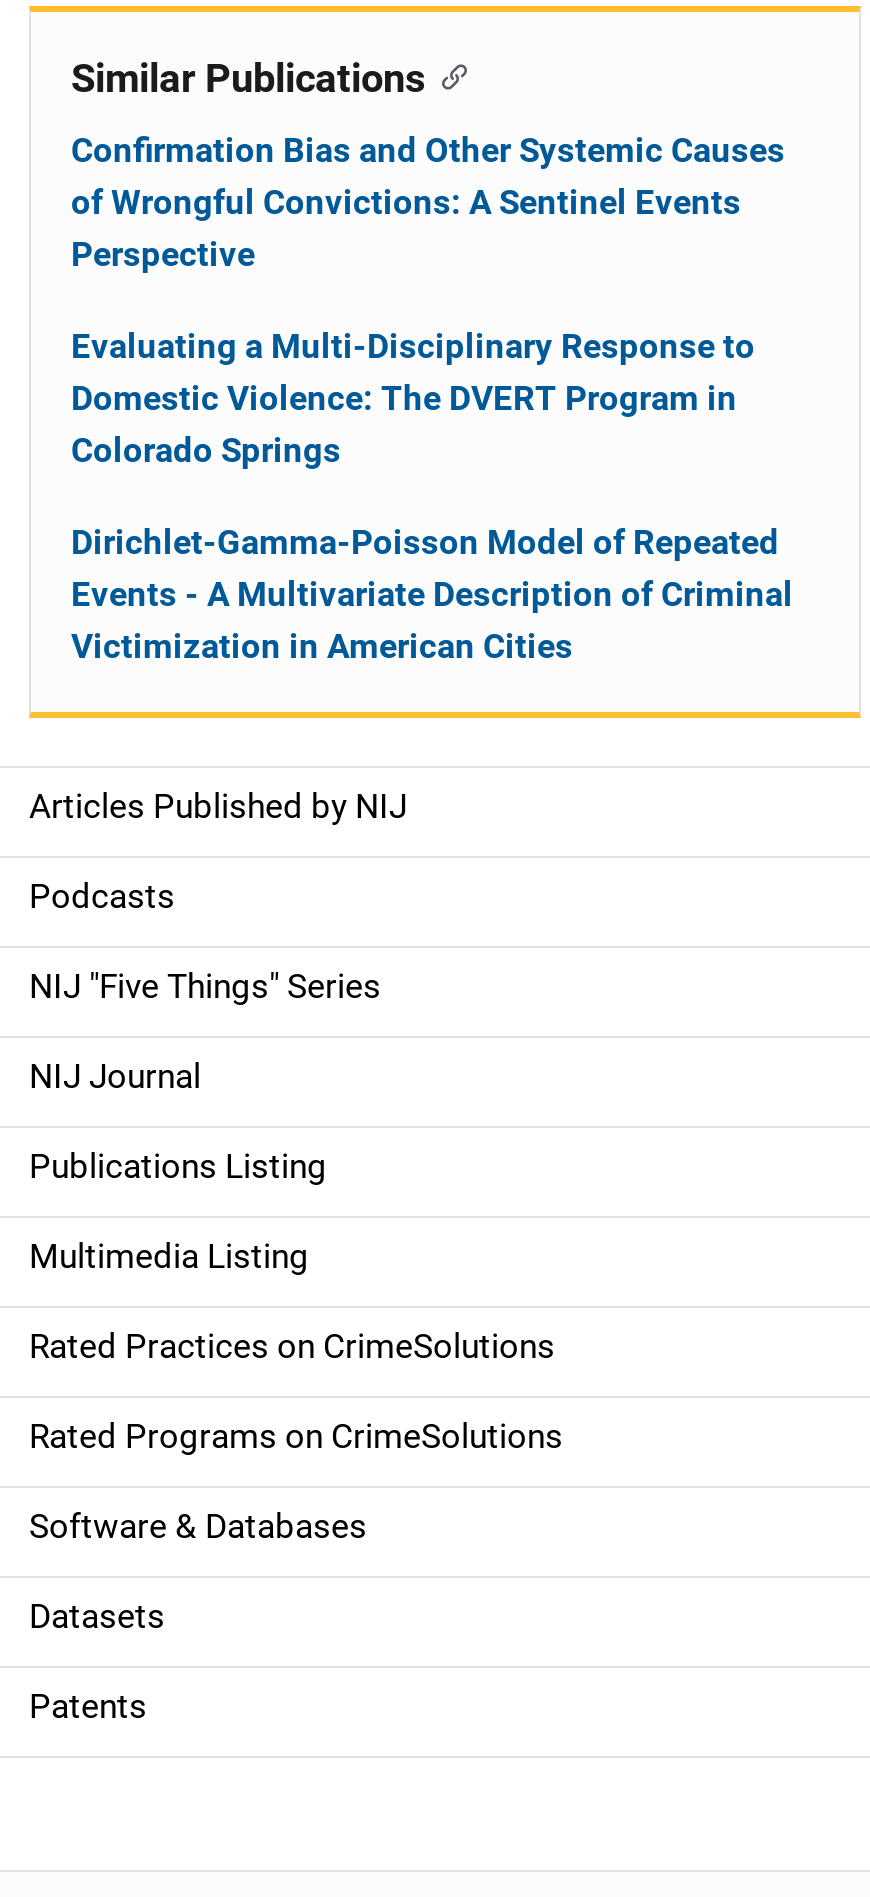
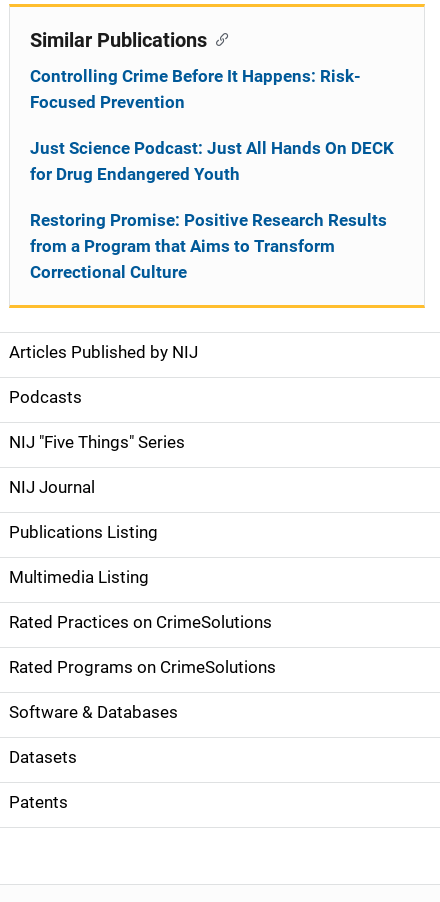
- Confirmation Bias and Other Systemic Causes
- of Wrongful Convictions: A Sentinel Events
- Perspective
+ Controlling Crime Before It Happens: Risk-
+ Focused Prevention

- Evaluating a Multi-Disciplinary Response to
- Domestic Violence: The DVERT Program in
- Colorado Springs
+ Just Science Podcast: Just All Hands On DECK
+ for Drug Endangered Youth

- Dirichlet-Gamma-Poisson Model of Repeated
- Events - A Multivariate Description of Criminal
- Victimization in American Cities
+ Restoring Promise: Positive Research Results
+ from a Program that Aims to Transform
+ Correctional Culture
